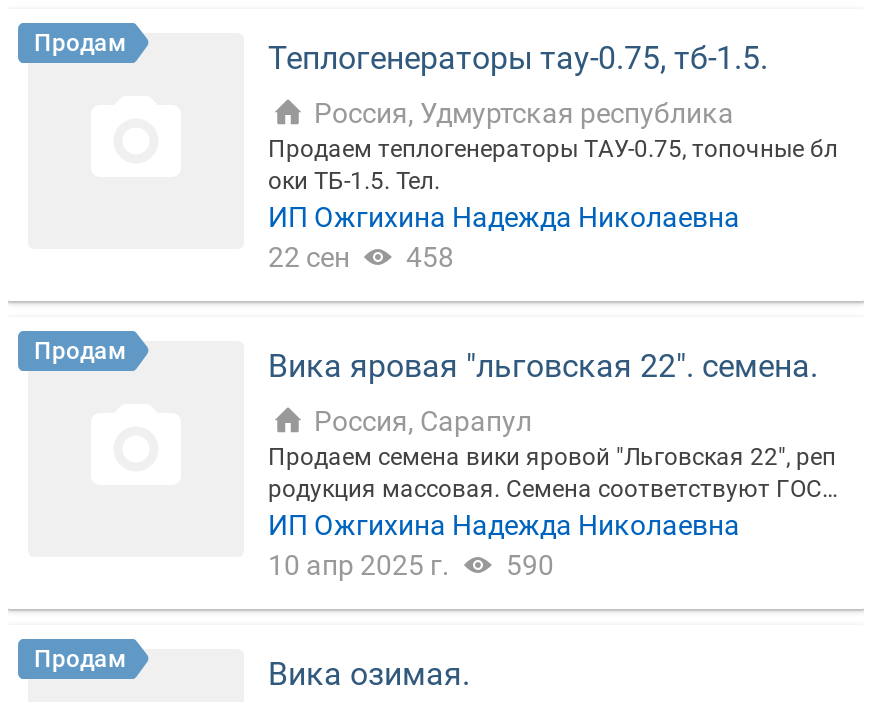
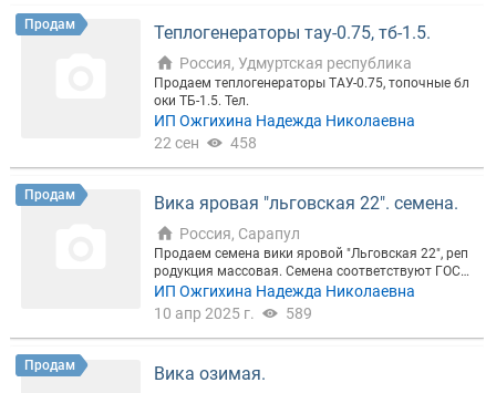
- 10 апр 2025 г. 590
+ 10 апр 2025 г. 589
